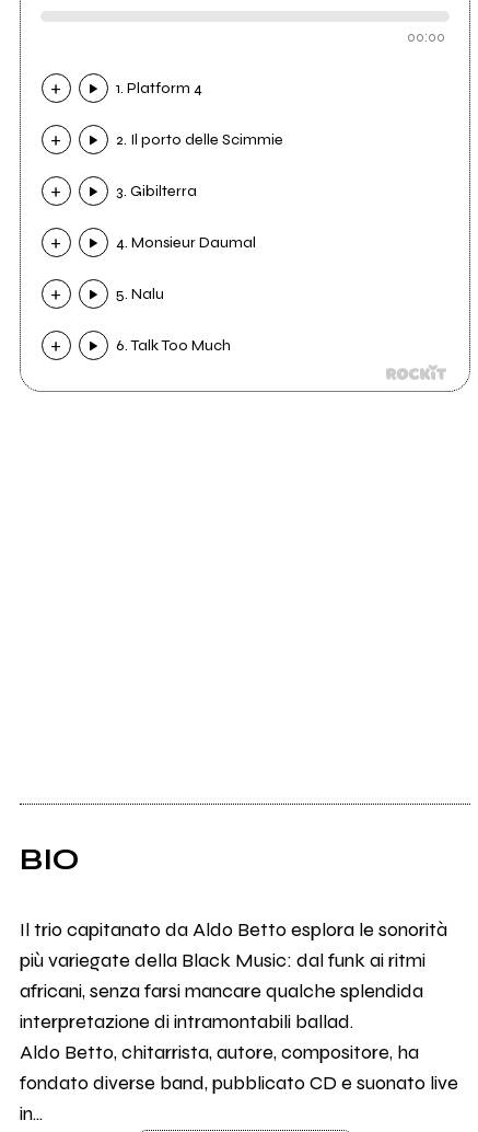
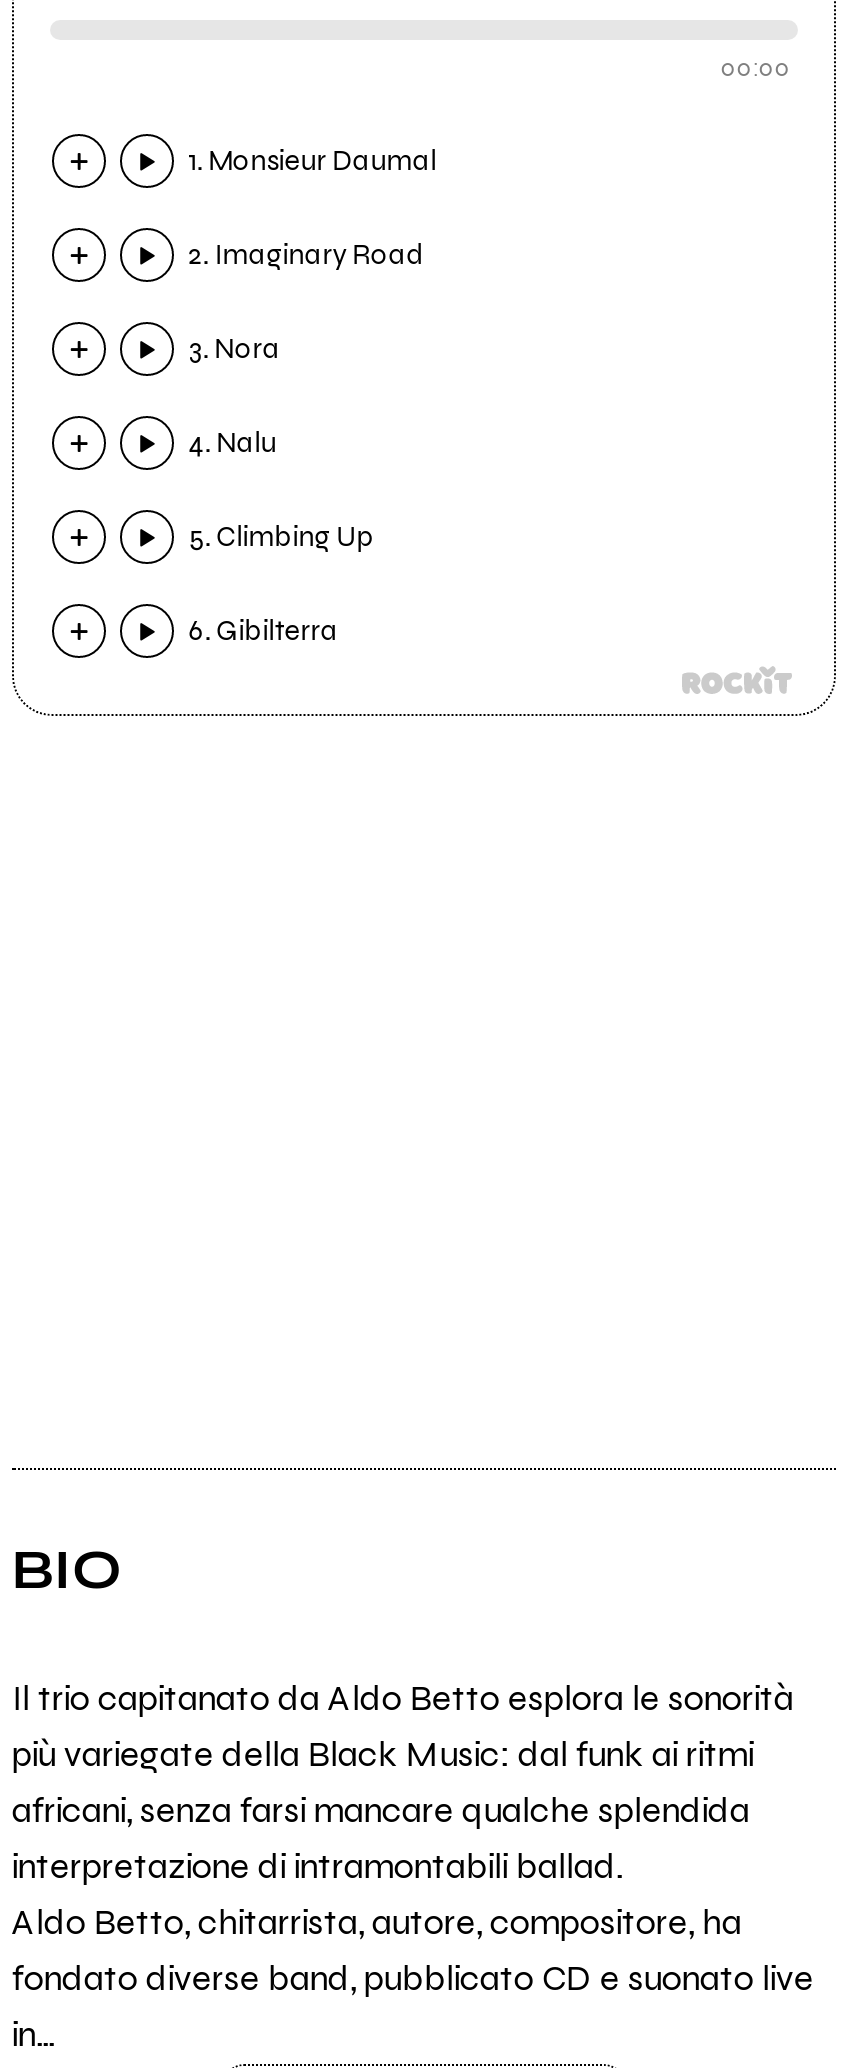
- 1. Platform 4
+ 1. Monsieur Daumal

- 2. Il porto delle Scimmie
+ 2. Imaginary Road

- 3. Gibilterra
+ 3. Nora

- 4. Monsieur Daumal
+ 4. Nalu

- 5. Nalu
+ 5. Climbing Up

- 6. Talk Too Much
+ 6. Gibilterra
